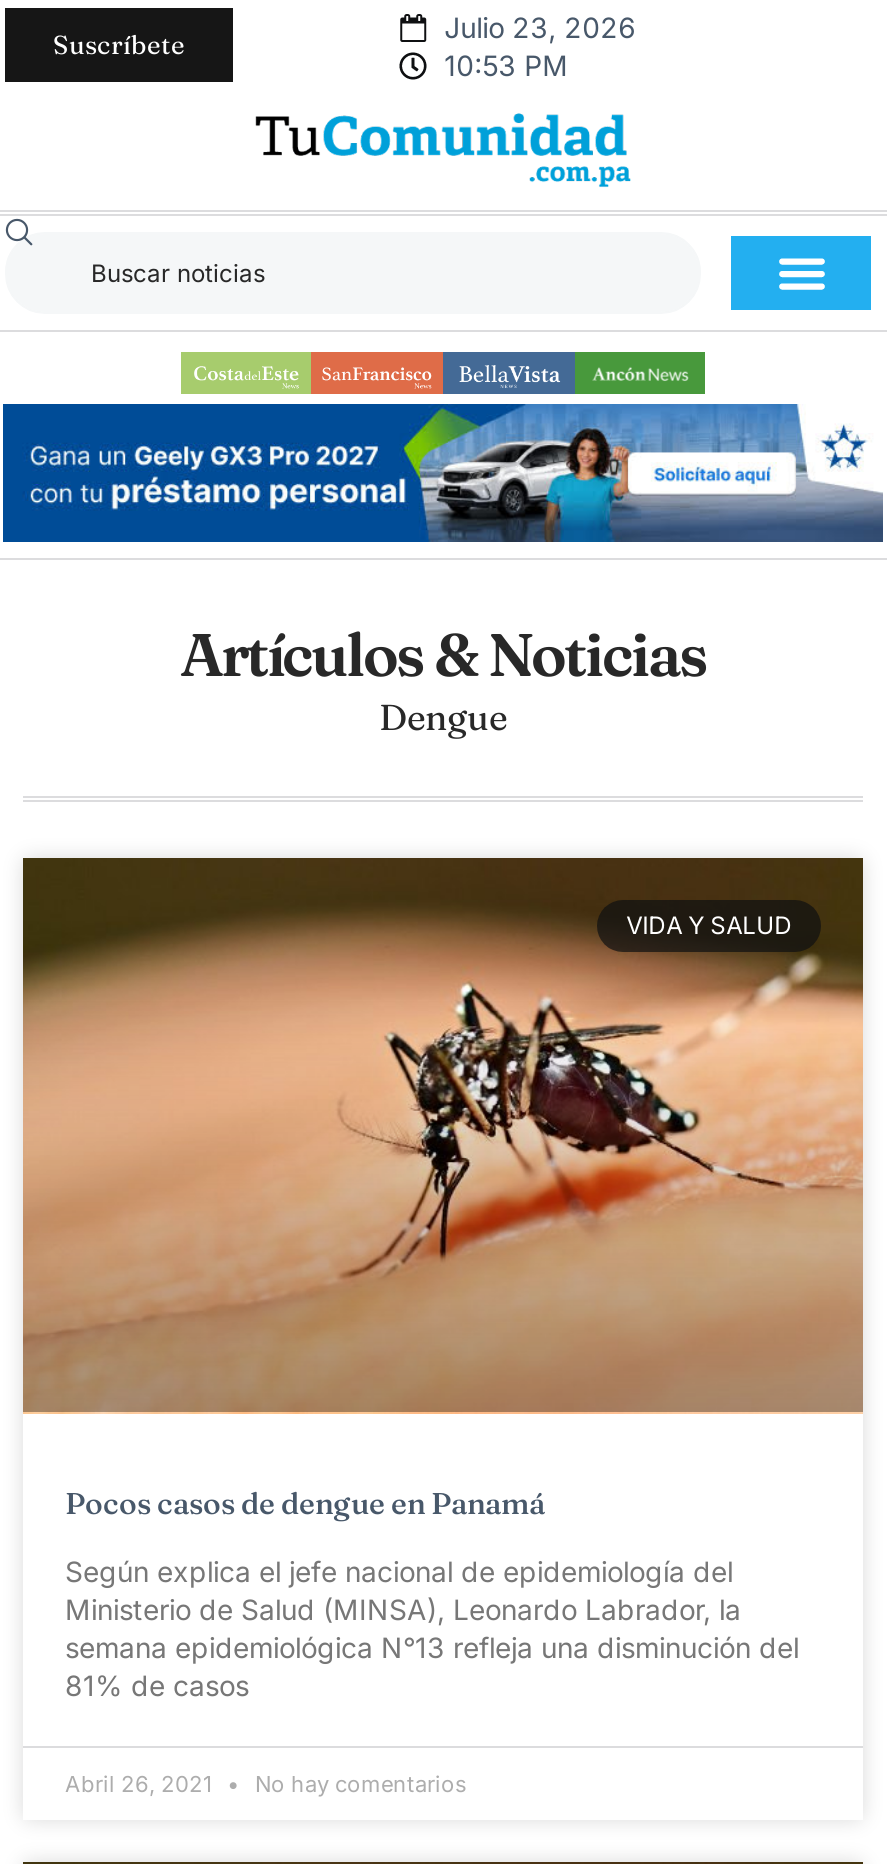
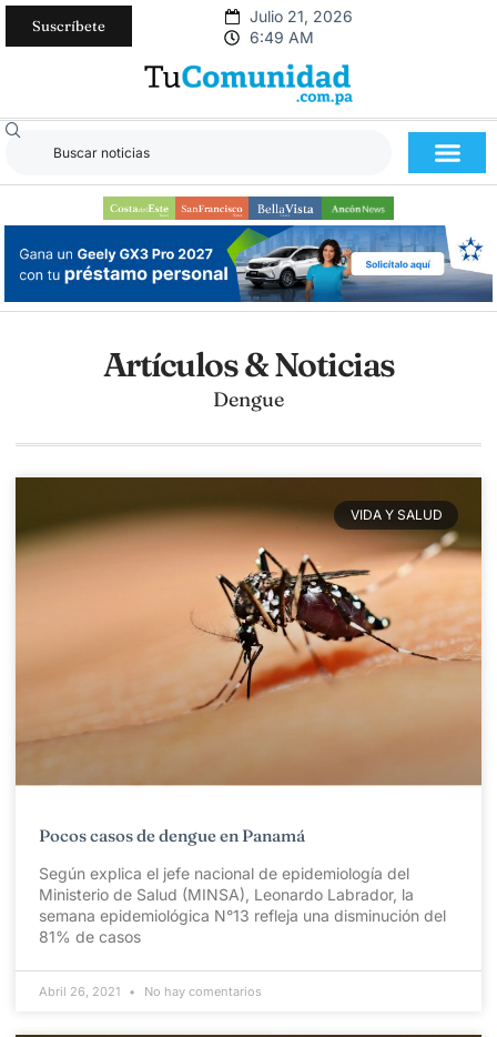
- Julio 23, 2026
- 10:53 PM
+ Julio 21, 2026
+ 6:49 AM
